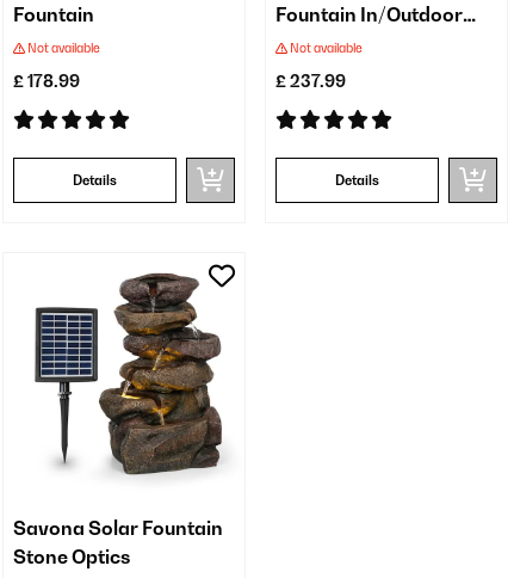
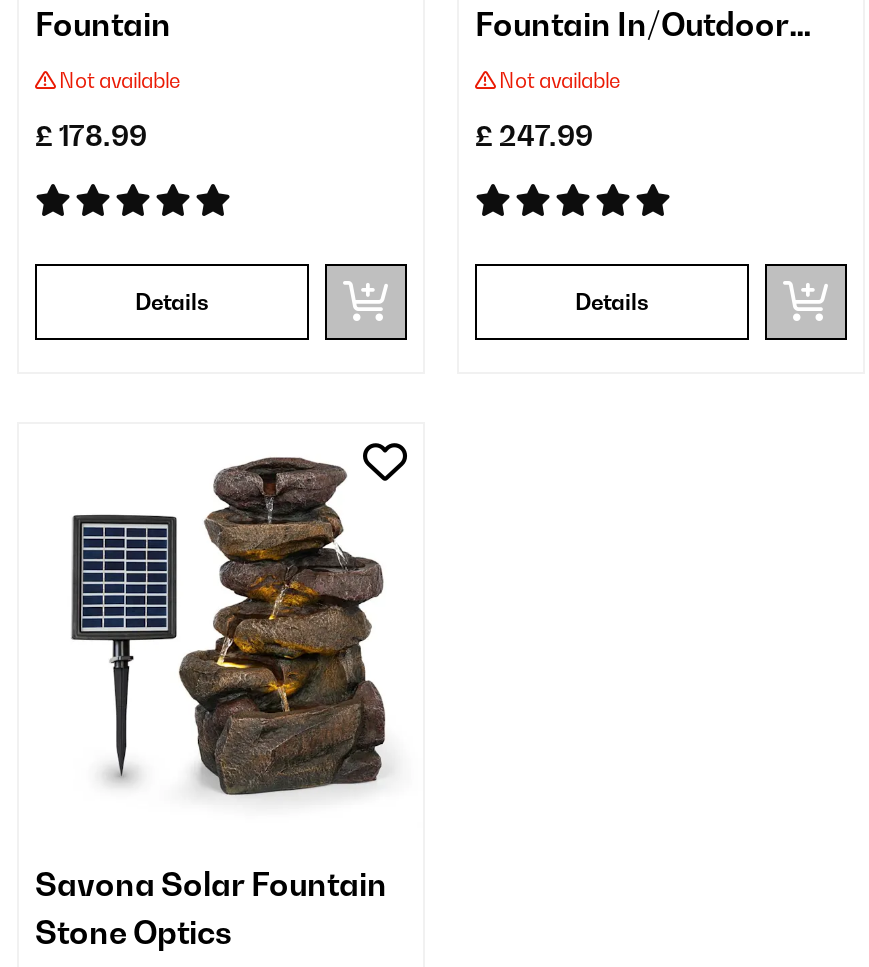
- £ 237.99
+ £ 247.99
